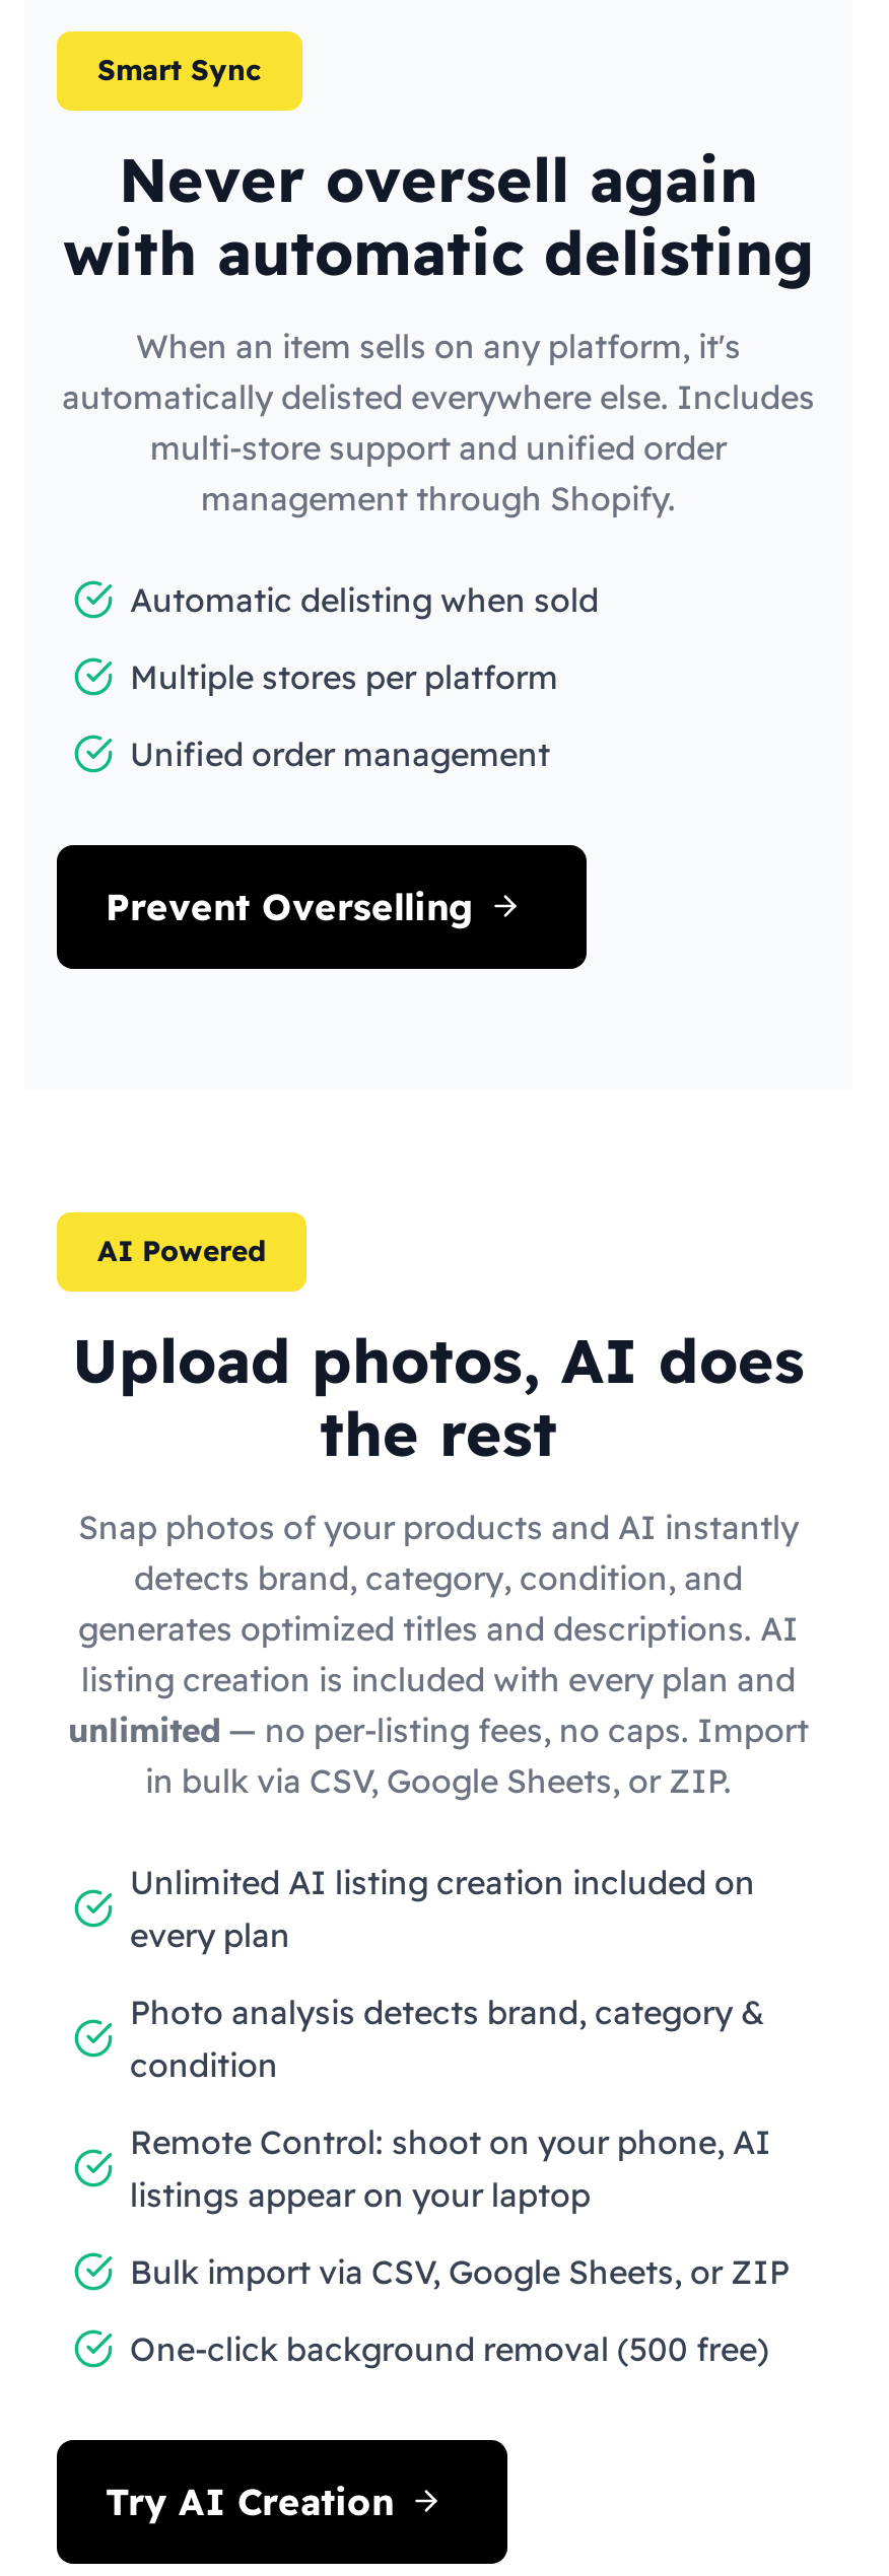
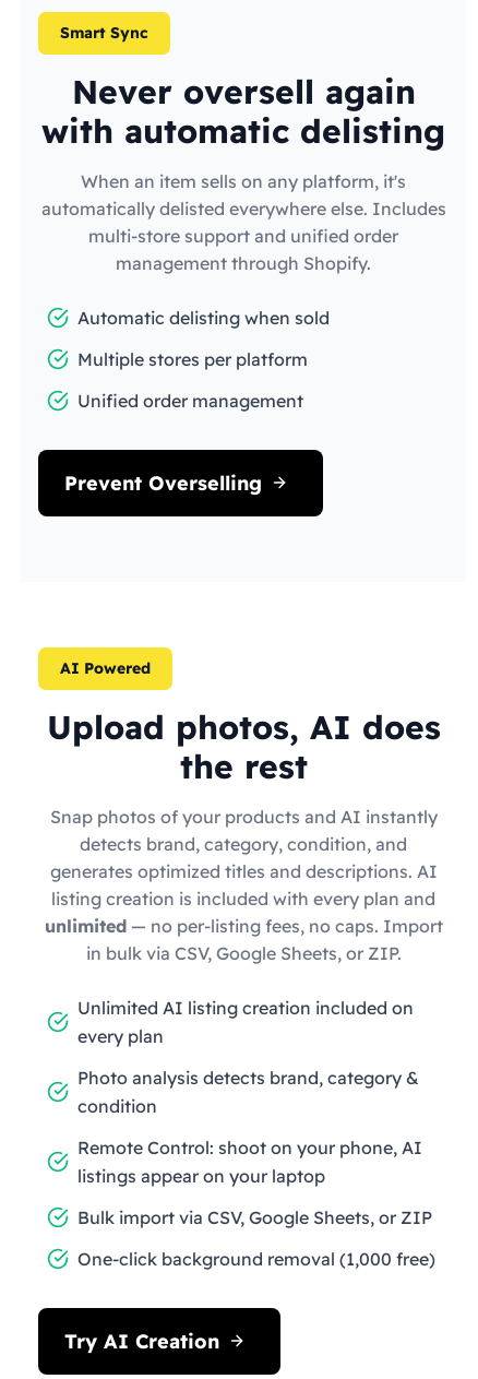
- One-click background removal (500 free)
+ One-click background removal (1,000 free)
